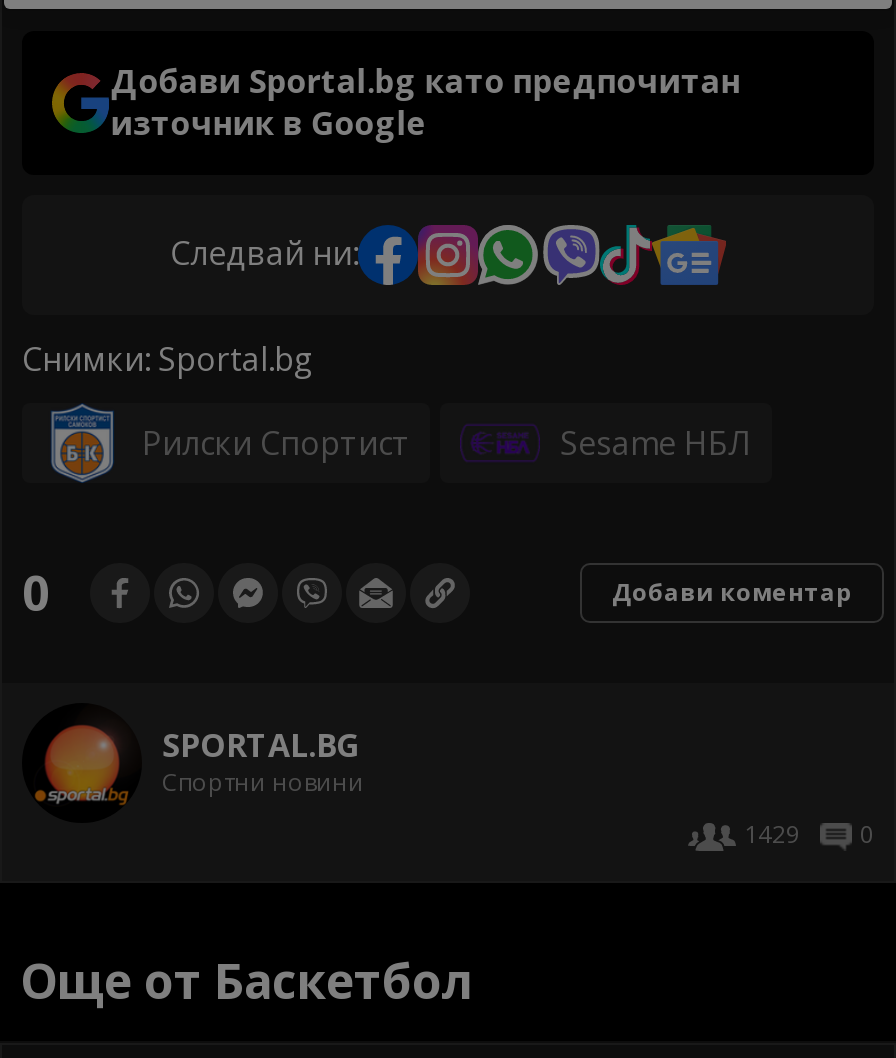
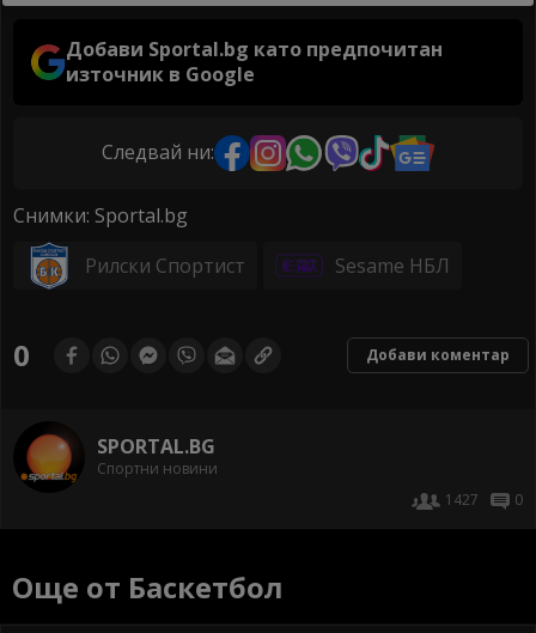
- 1429 0
+ 1427 0
